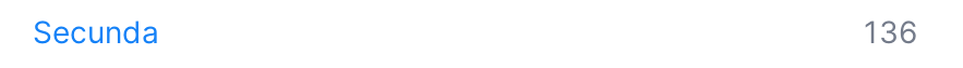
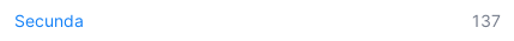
- 136
+ 137
